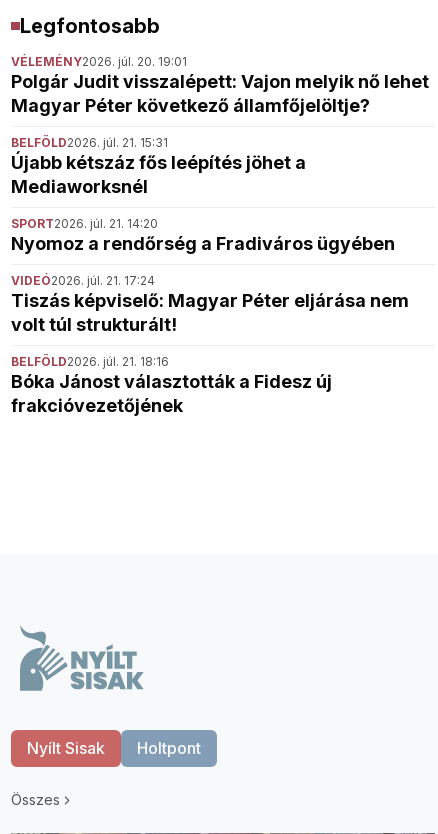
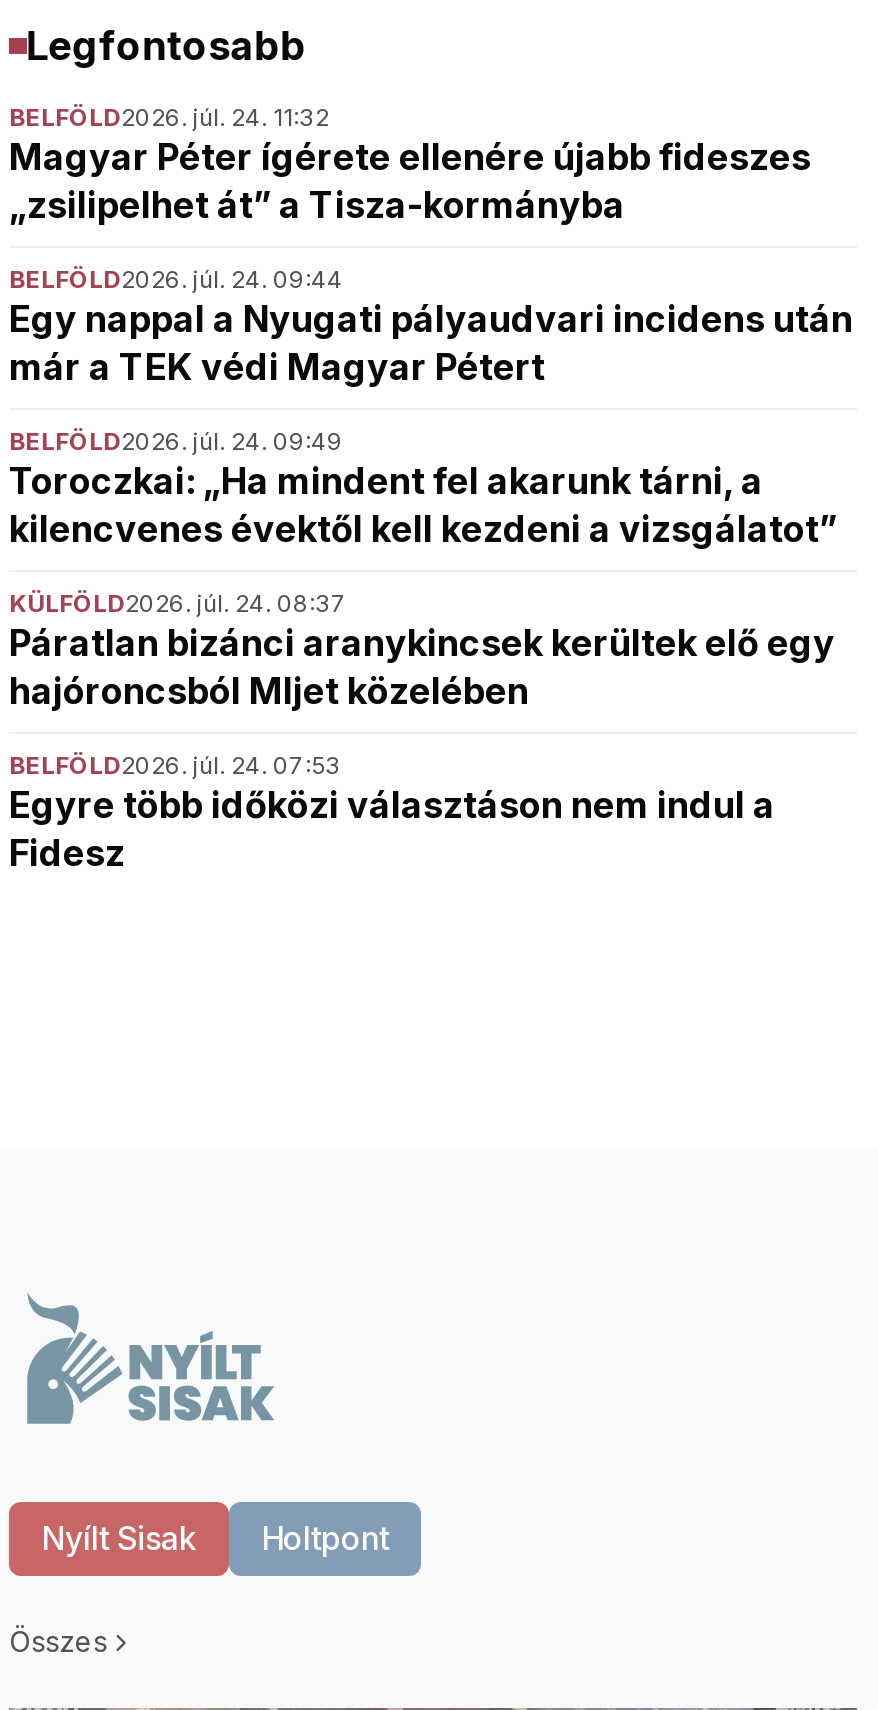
- VÉLEMÉNY2026. júl. 20. 19:01
- Polgár Judit visszalépett: Vajon melyik nő lehet
- Magyar Péter következő államfőjelöltje?
+ BELFÖLD2026. júl. 24. 11:32
+ Magyar Péter ígérete ellenére újabb fideszes
+ „zsilipelhet át” a Tisza-kormányba

- BELFÖLD2026. júl. 21. 15:31
- Újabb kétszáz fős leépítés jöhet a
- Mediaworksnél
+ BELFÖLD2026. júl. 24. 09:44
+ Egy nappal a Nyugati pályaudvari incidens után
+ már a TEK védi Magyar Pétert

- SPORT2026. júl. 21. 14:20
- Nyomoz a rendőrség a Fradiváros ügyében
+ BELFÖLD2026. júl. 24. 09:49
+ Toroczkai: „Ha mindent fel akarunk tárni, a
+ kilencvenes évektől kell kezdeni a vizsgálatot”

- VIDEÓ2026. júl. 21. 17:24
- Tiszás képviselő: Magyar Péter eljárása nem
- volt túl strukturált!
+ KÜLFÖLD2026. júl. 24. 08:37
+ Páratlan bizánci aranykincsek kerültek elő egy
+ hajóroncsból Mljet közelében

- BELFÖLD2026. júl. 21. 18:16
- Bóka Jánost választották a Fidesz új
- frakcióvezetőjének
+ BELFÖLD2026. júl. 24. 07:53
+ Egyre több időközi választáson nem indul a
+ Fidesz
